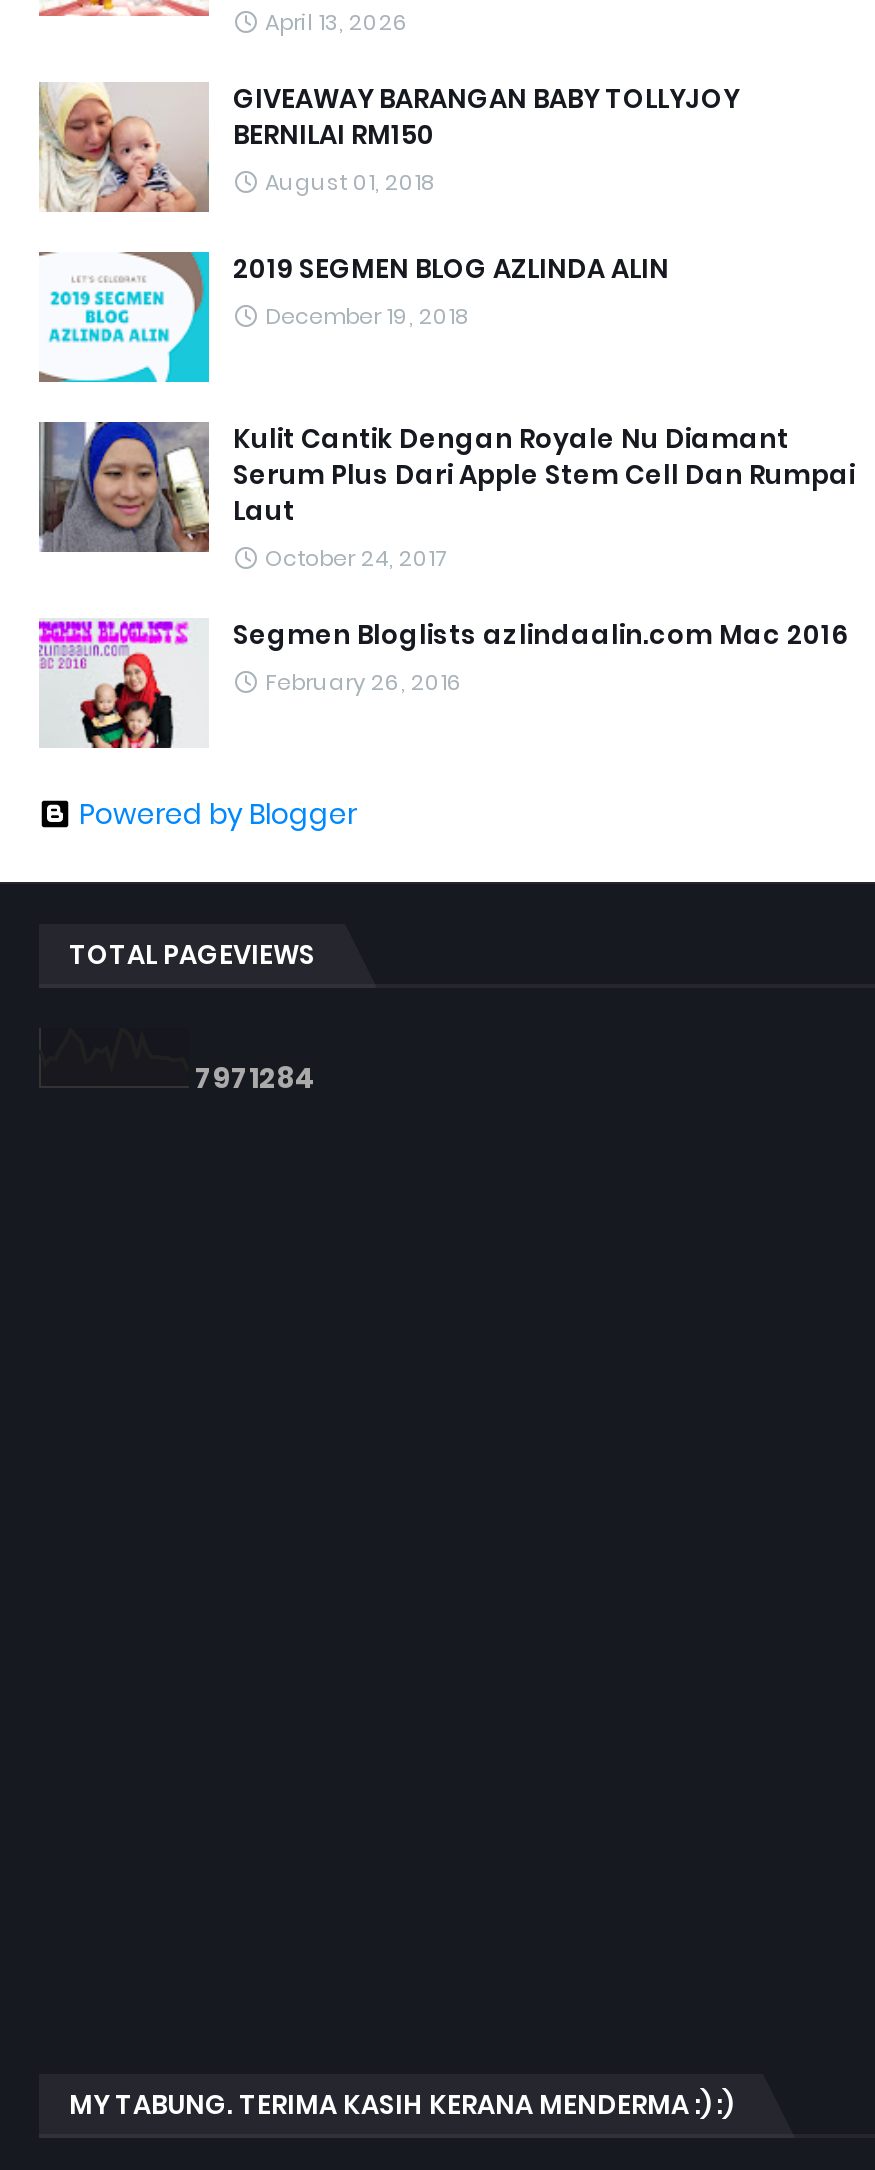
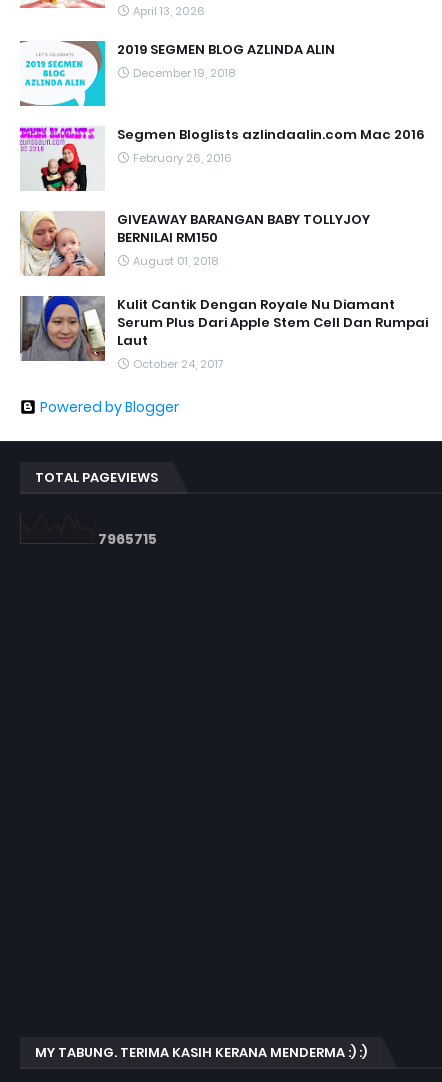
moved down: [image] | GIVEAWAY BARANGAN BABY TOLLYJOY | BERNILAI RM150 | August 01, 2018

moved up: [image] | 2019 SEGMEN BLOG AZLINDA ALIN | December 19, 2018

moved down: [image] | Kulit Cantik Dengan Royale Nu Diamant | Serum Plus Dari Apple Stem Cell Dan Rumpai | Laut | October 24, 2017

moved up: [image] | Segmen Bloglists azlindaalin.com Mac 2016 | February 26, 2016

- 7971284
+ 7965715
